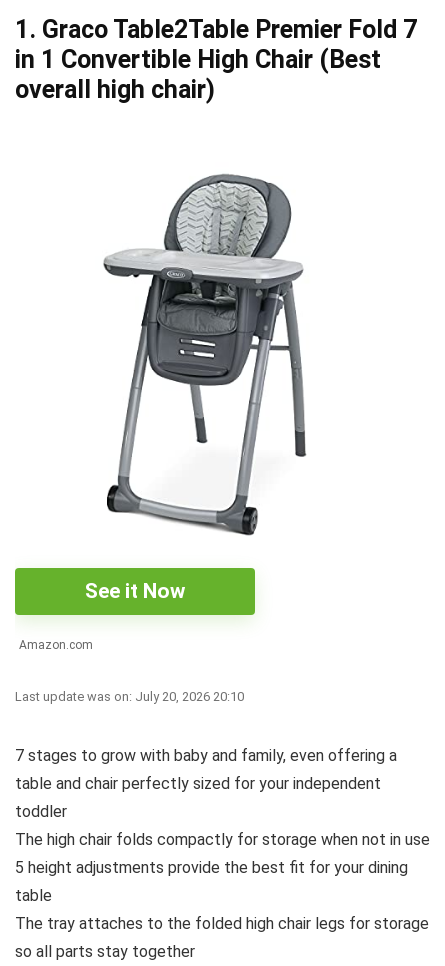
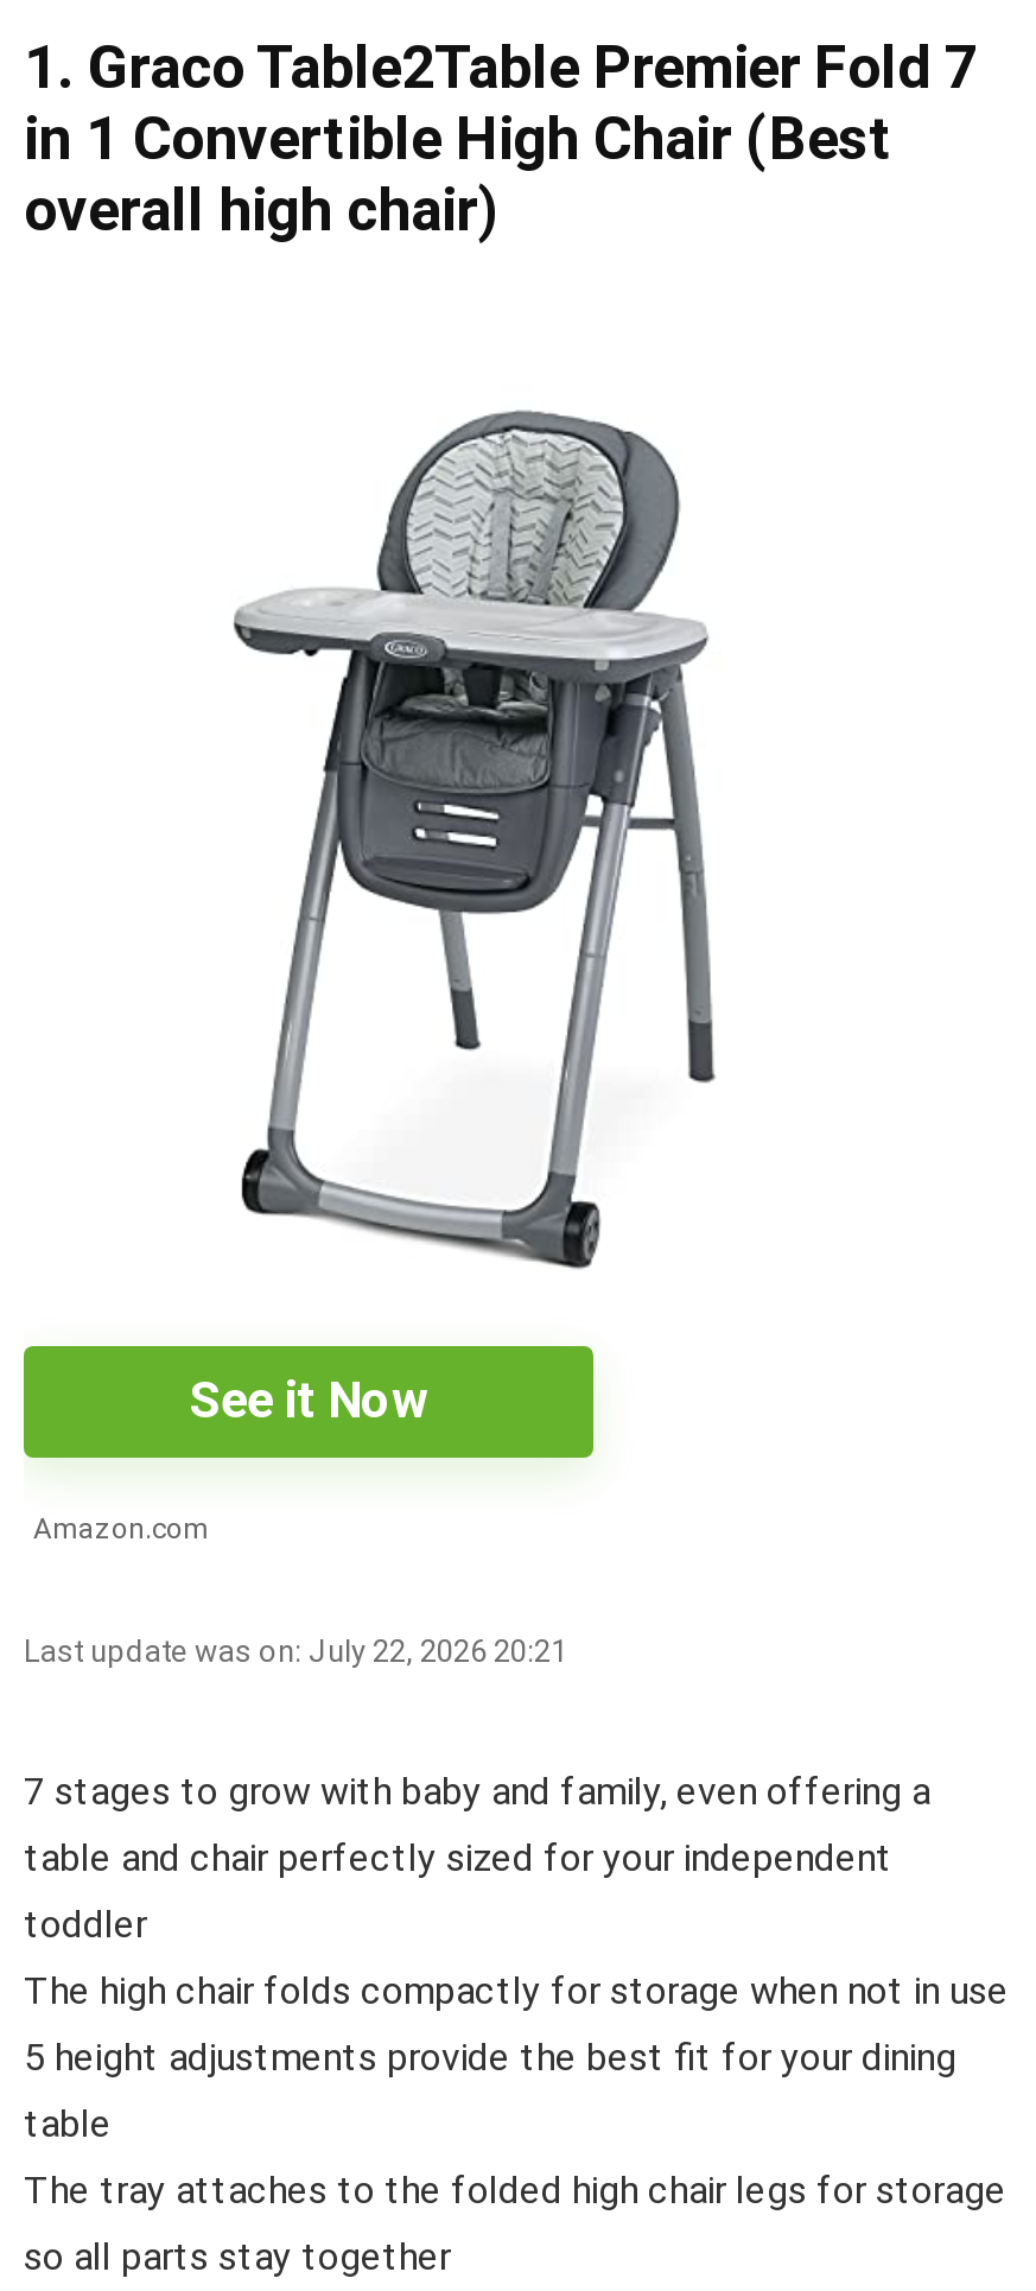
- Last update was on: July 20, 2026 20:10
+ Last update was on: July 22, 2026 20:21
